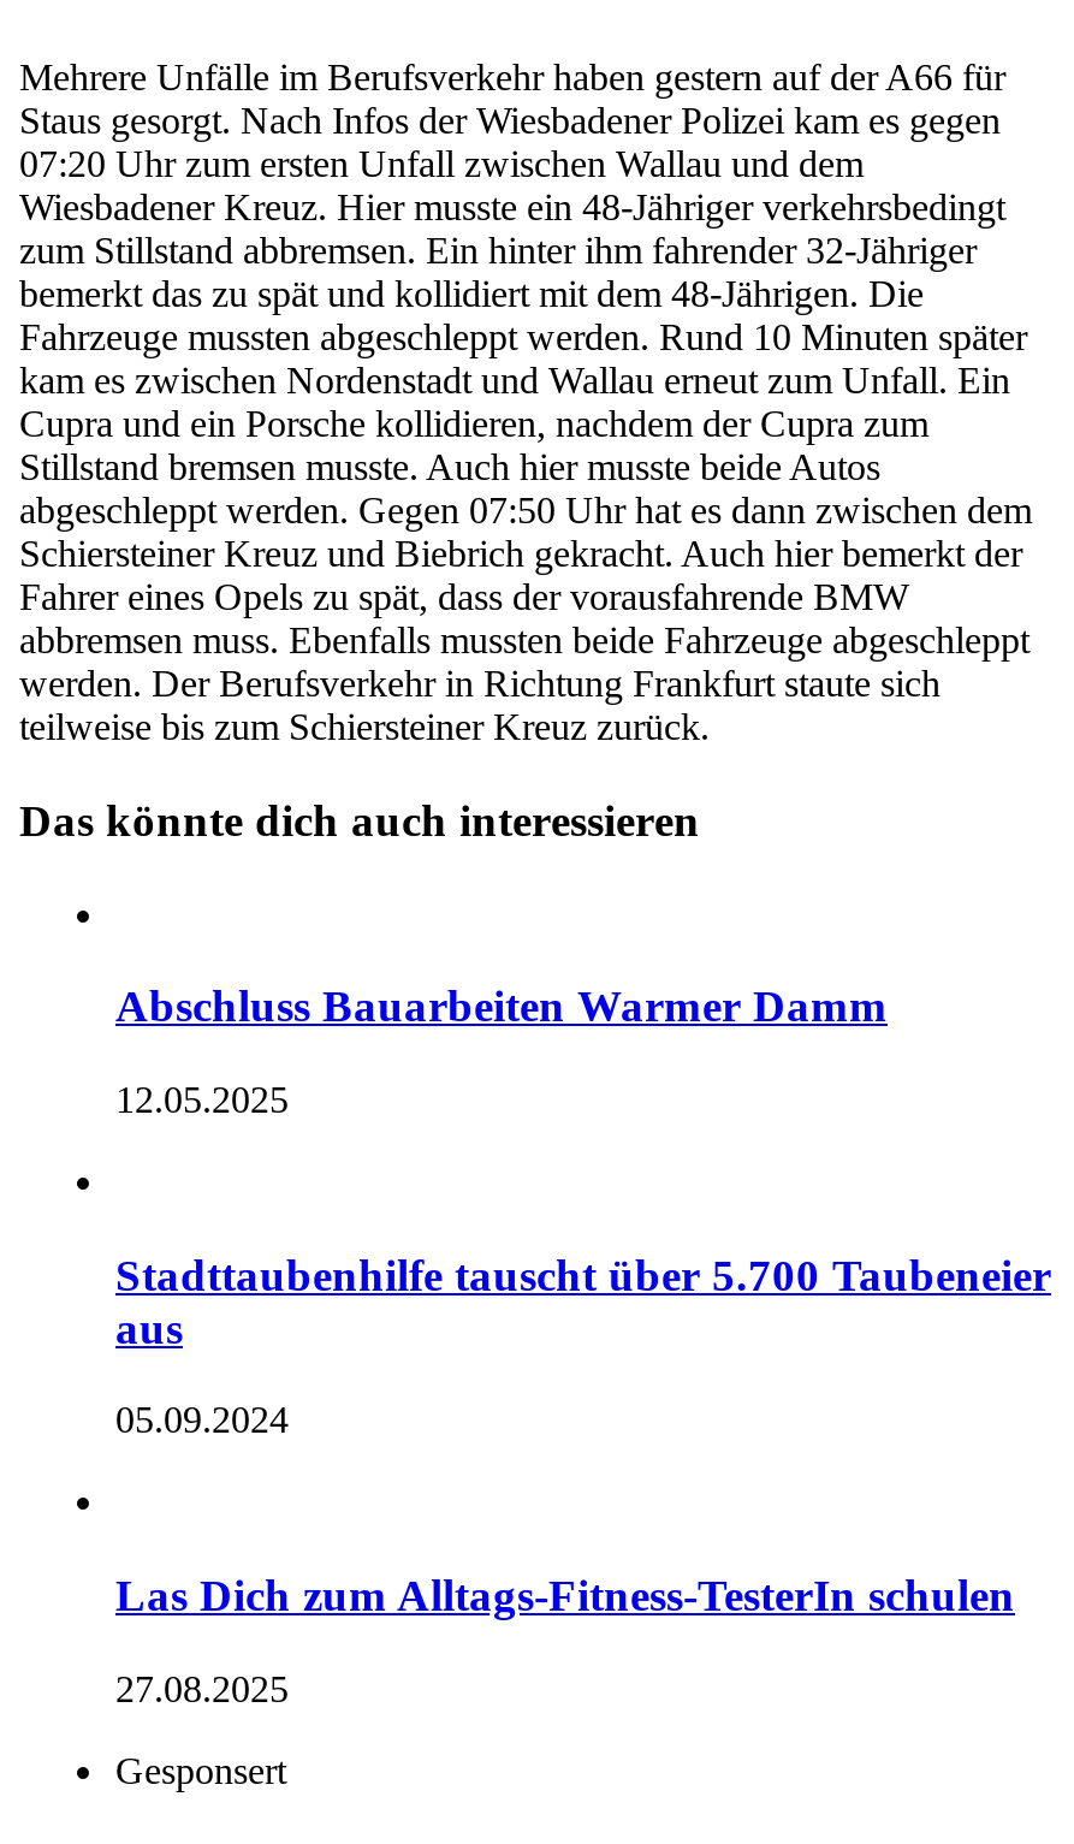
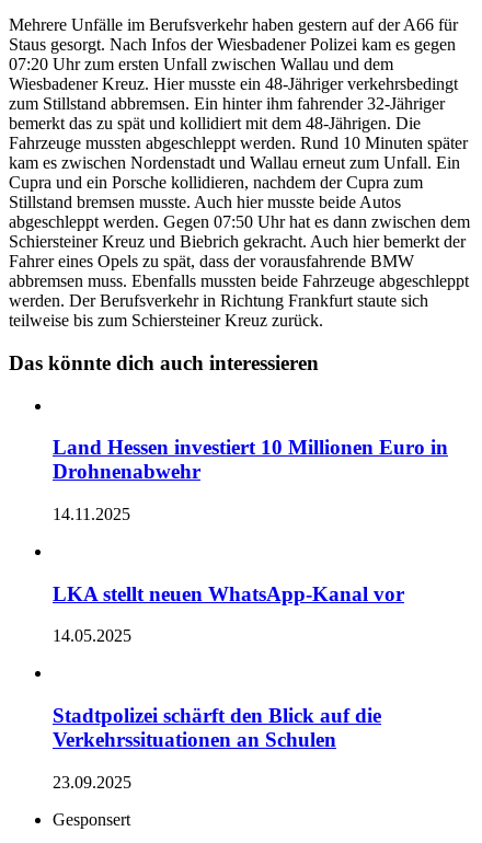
- Abschluss Bauarbeiten Warmer Damm
+ Land Hessen investiert 10 Millionen Euro in
+ Drohnenabwehr

- 12.05.2025
+ 14.11.2025

- Stadttaubenhilfe tauscht über 5.700 Taubeneier
- aus
+ LKA stellt neuen WhatsApp-Kanal vor

- 05.09.2024
+ 14.05.2025

- Las Dich zum Alltags-Fitness-TesterIn schulen
+ Stadtpolizei schärft den Blick auf die
+ Verkehrssituationen an Schulen

- 27.08.2025
+ 23.09.2025
